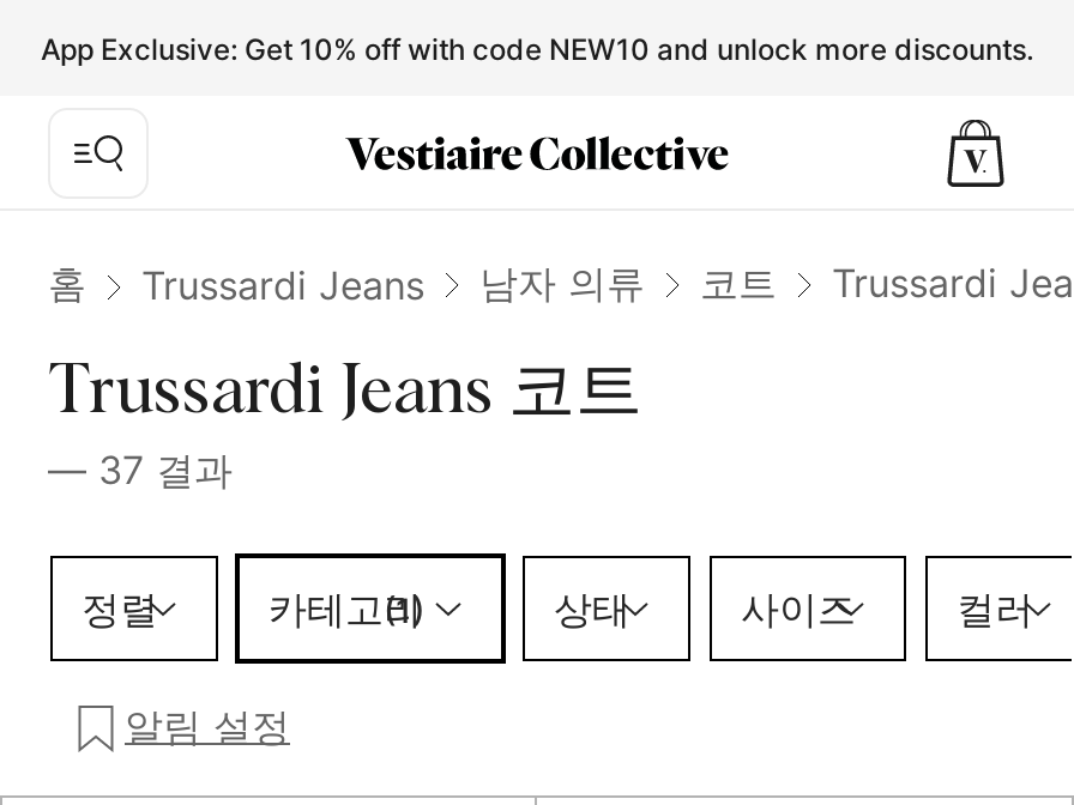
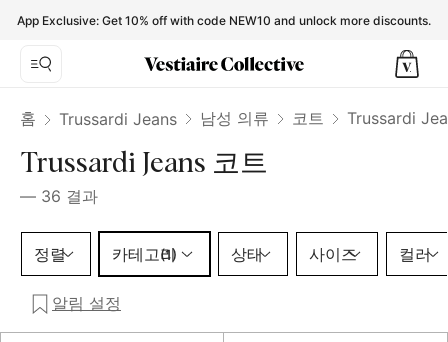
- 남자 의류
+ 남성 의류

- — 37 결과
+ — 36 결과
